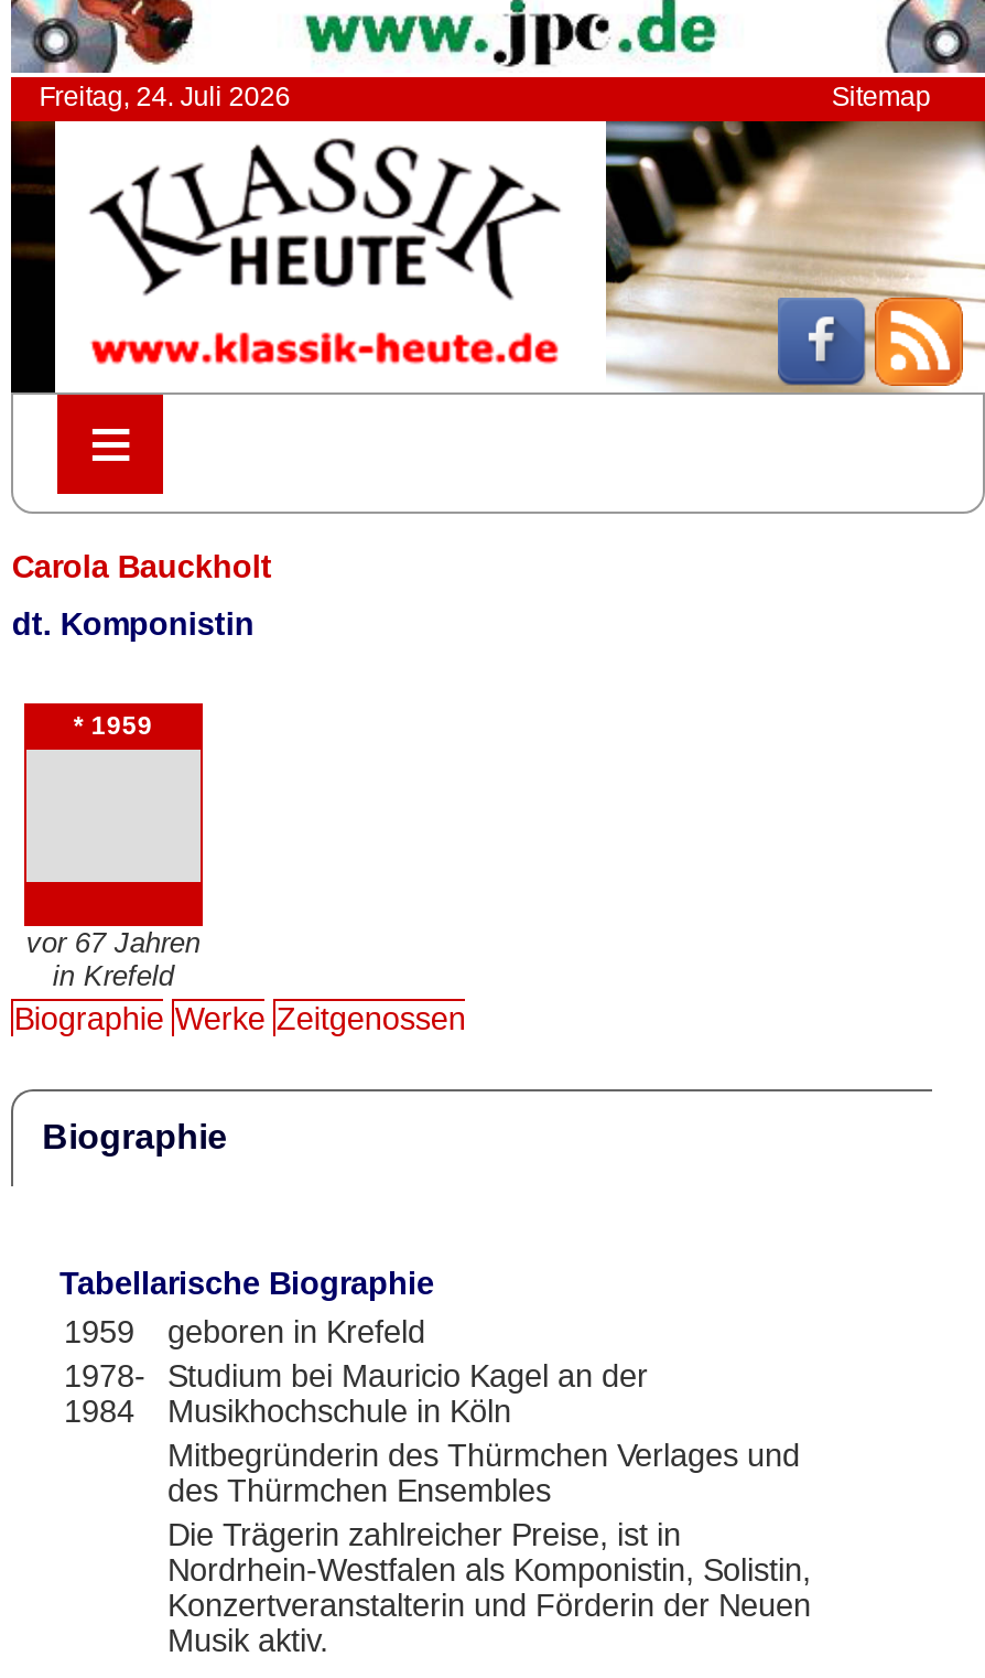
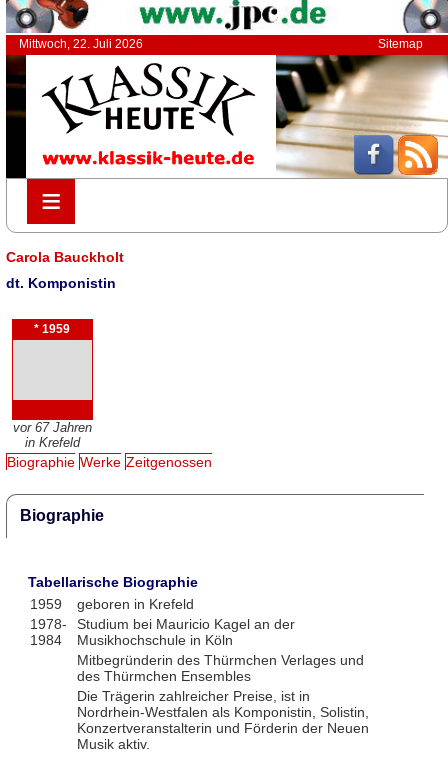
- Freitag, 24. Juli 2026
+ Mittwoch, 22. Juli 2026
